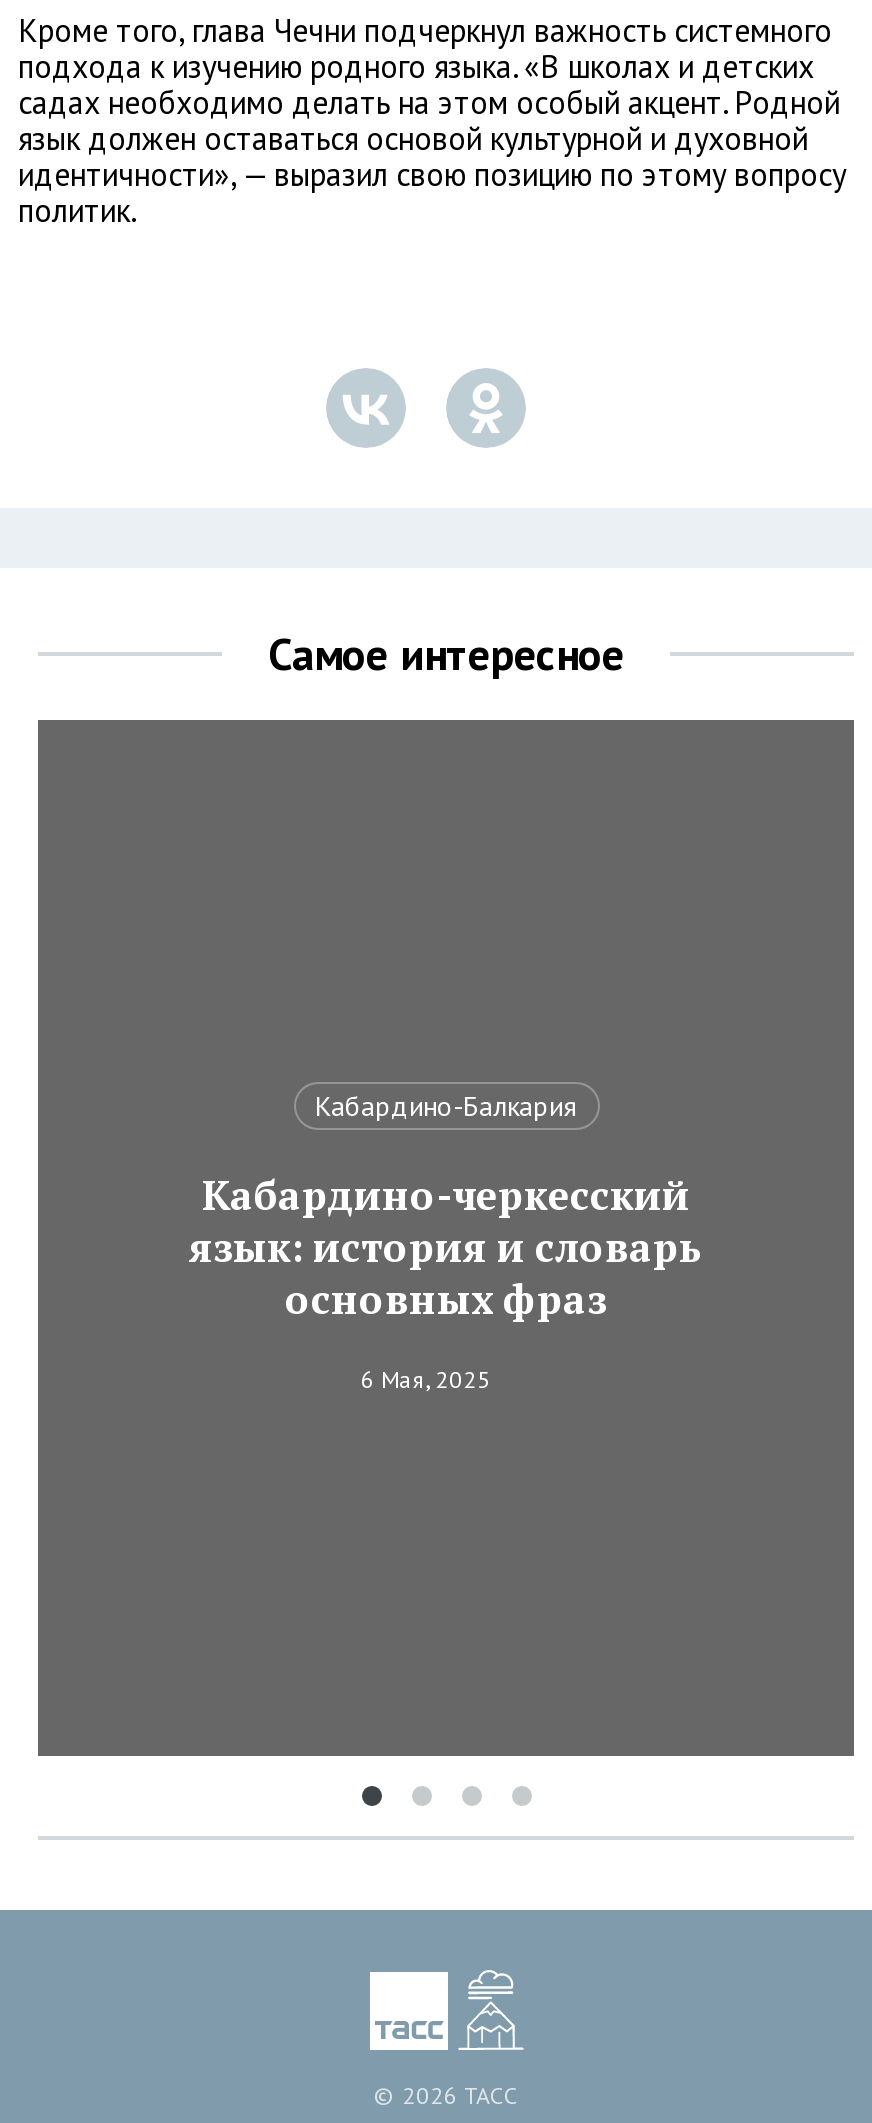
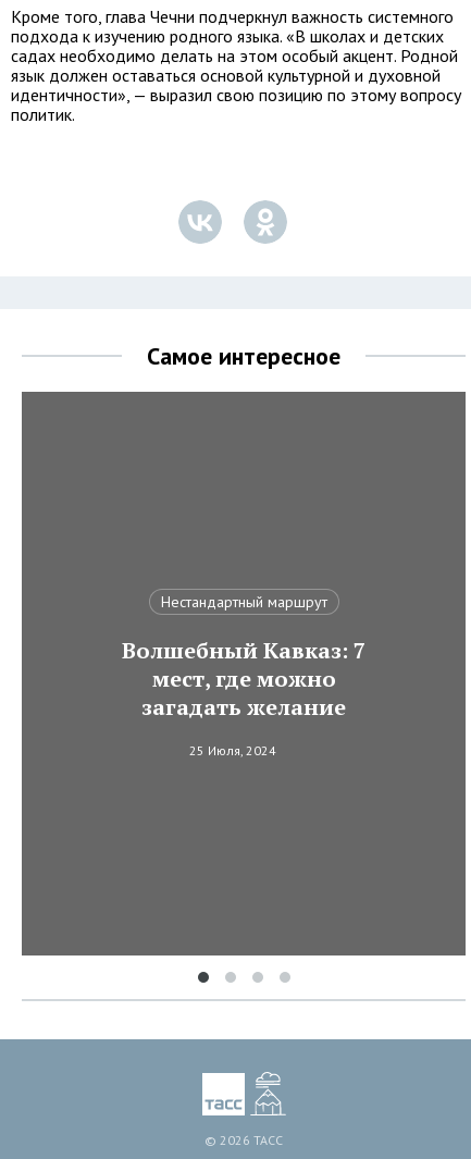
- Кабардино-Балкария
+ Нестандартный маршрут

- Кабардино-черкесский
- язык: история и словарь
- основных фраз
+ Волшебный Кавказ: 7
+ мест, где можно
+ загадать желание

- 6 Мая, 2025
+ 25 Июля, 2024
